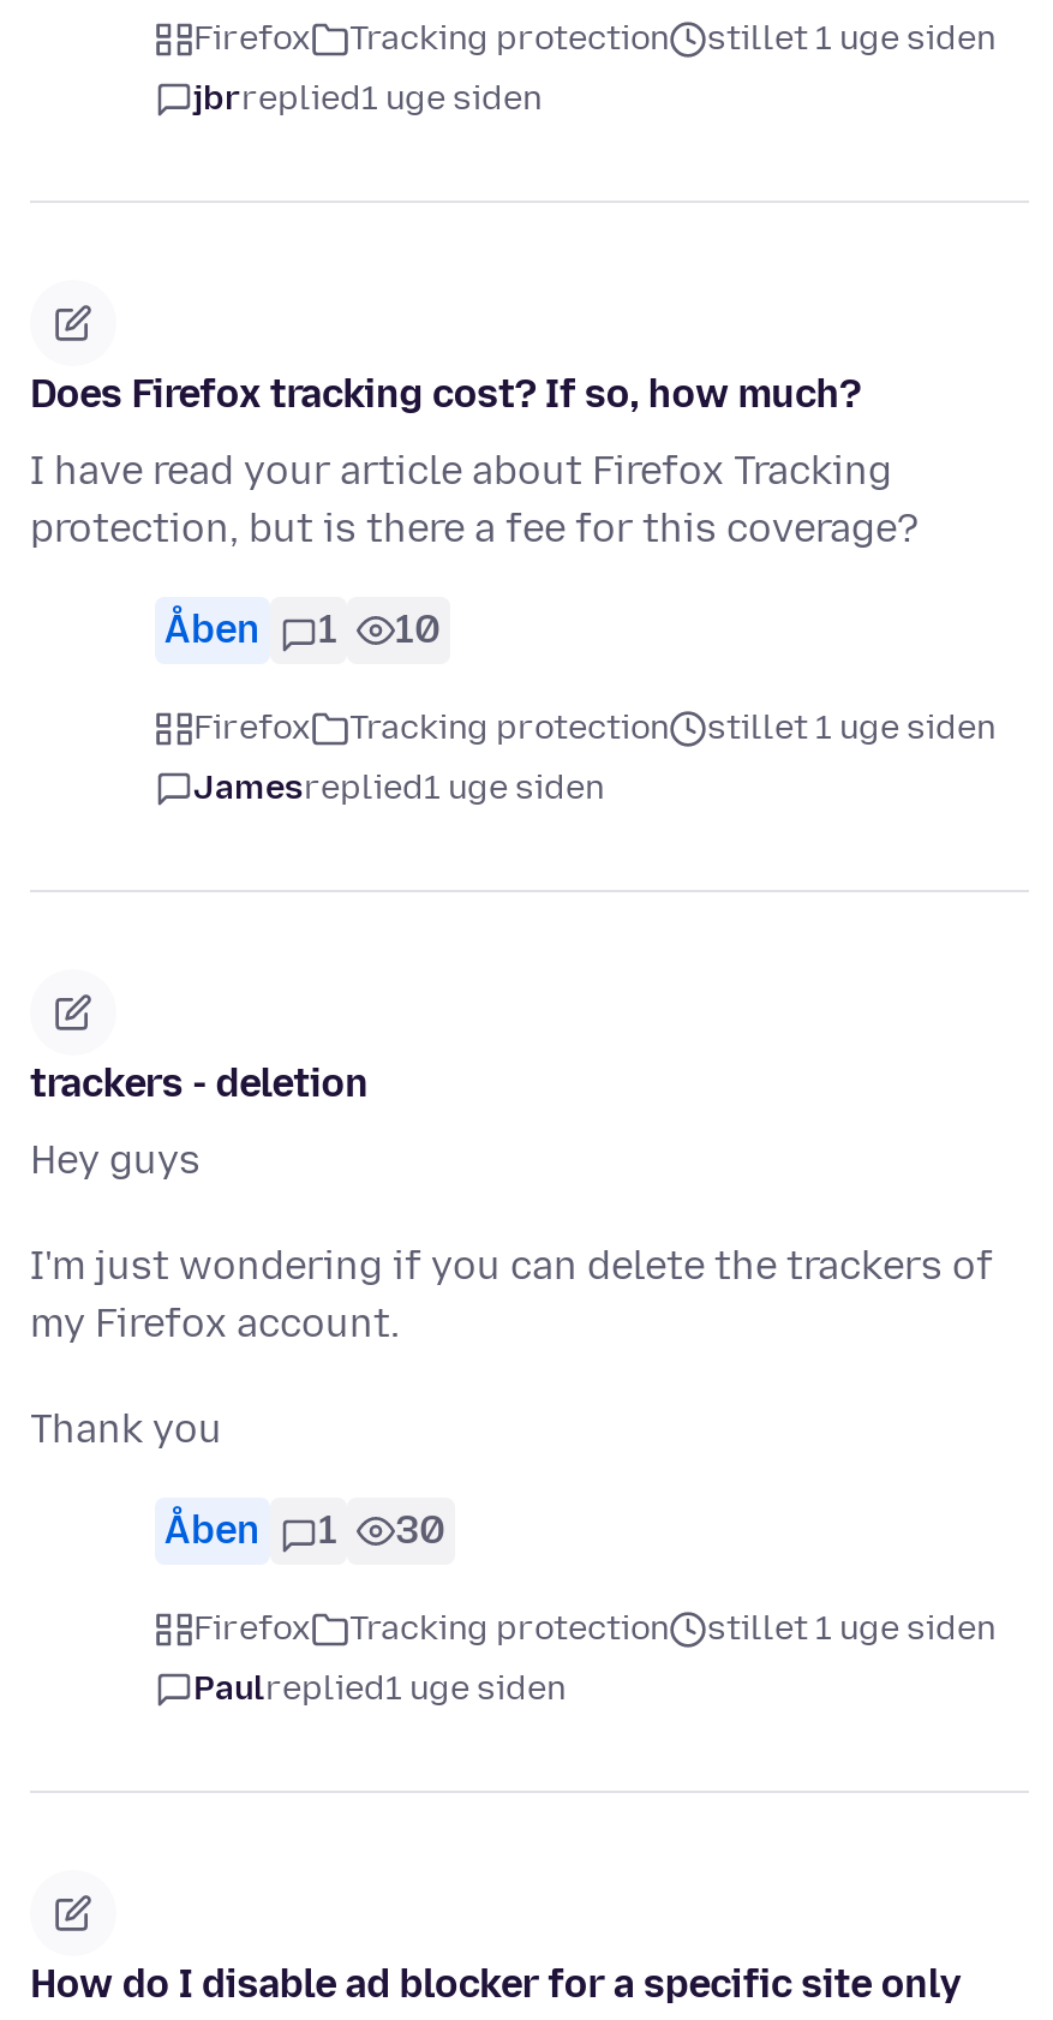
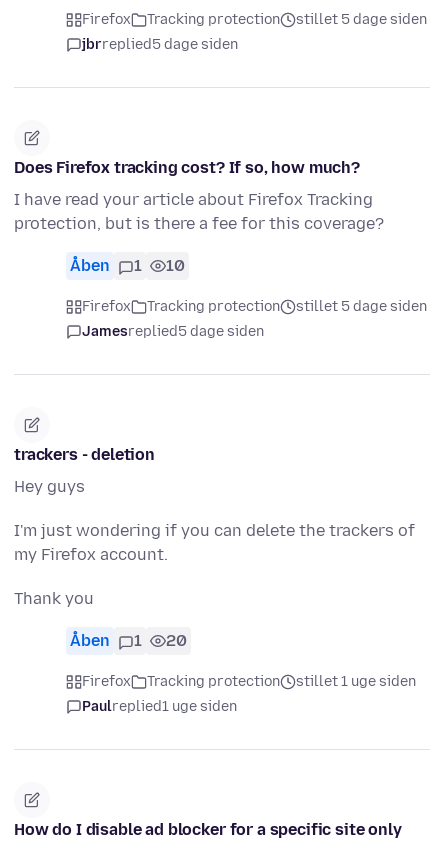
- stillet 1 uge siden
+ stillet 5 dage siden

- jbrreplied1 uge siden
+ jbrreplied5 dage siden

- stillet 1 uge siden
+ stillet 5 dage siden

- Jamesreplied1 uge siden
+ Jamesreplied5 dage siden

- Åben 1 30
+ Åben 1 20
